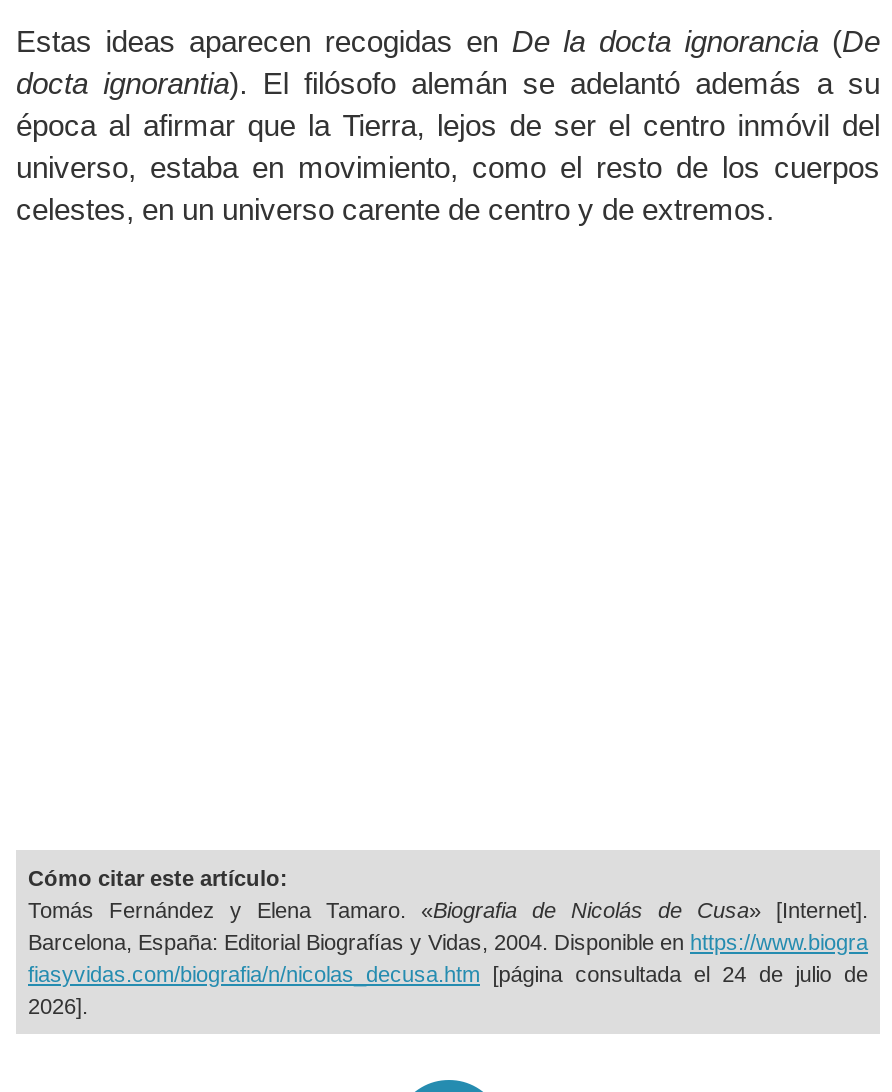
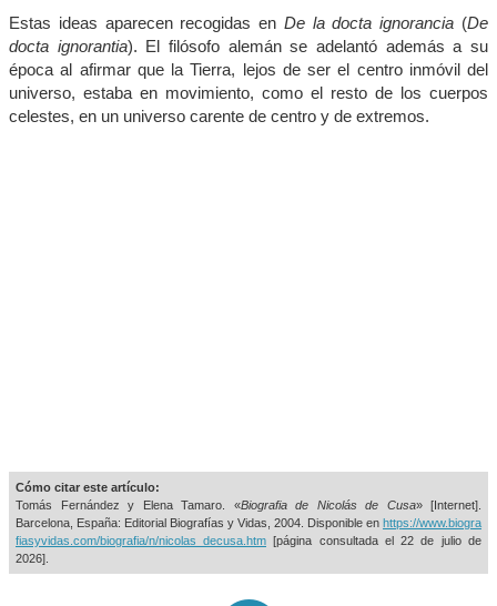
- fiasyvidas.com/biografia/n/nicolas_decusa.htm [página consultada el 24 de julio de
+ fiasyvidas.com/biografia/n/nicolas_decusa.htm [página consultada el 22 de julio de
